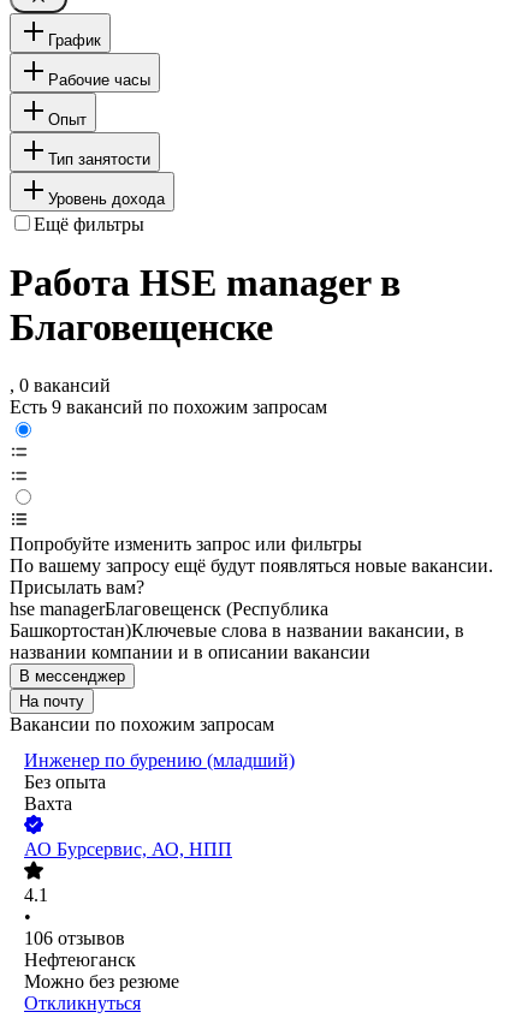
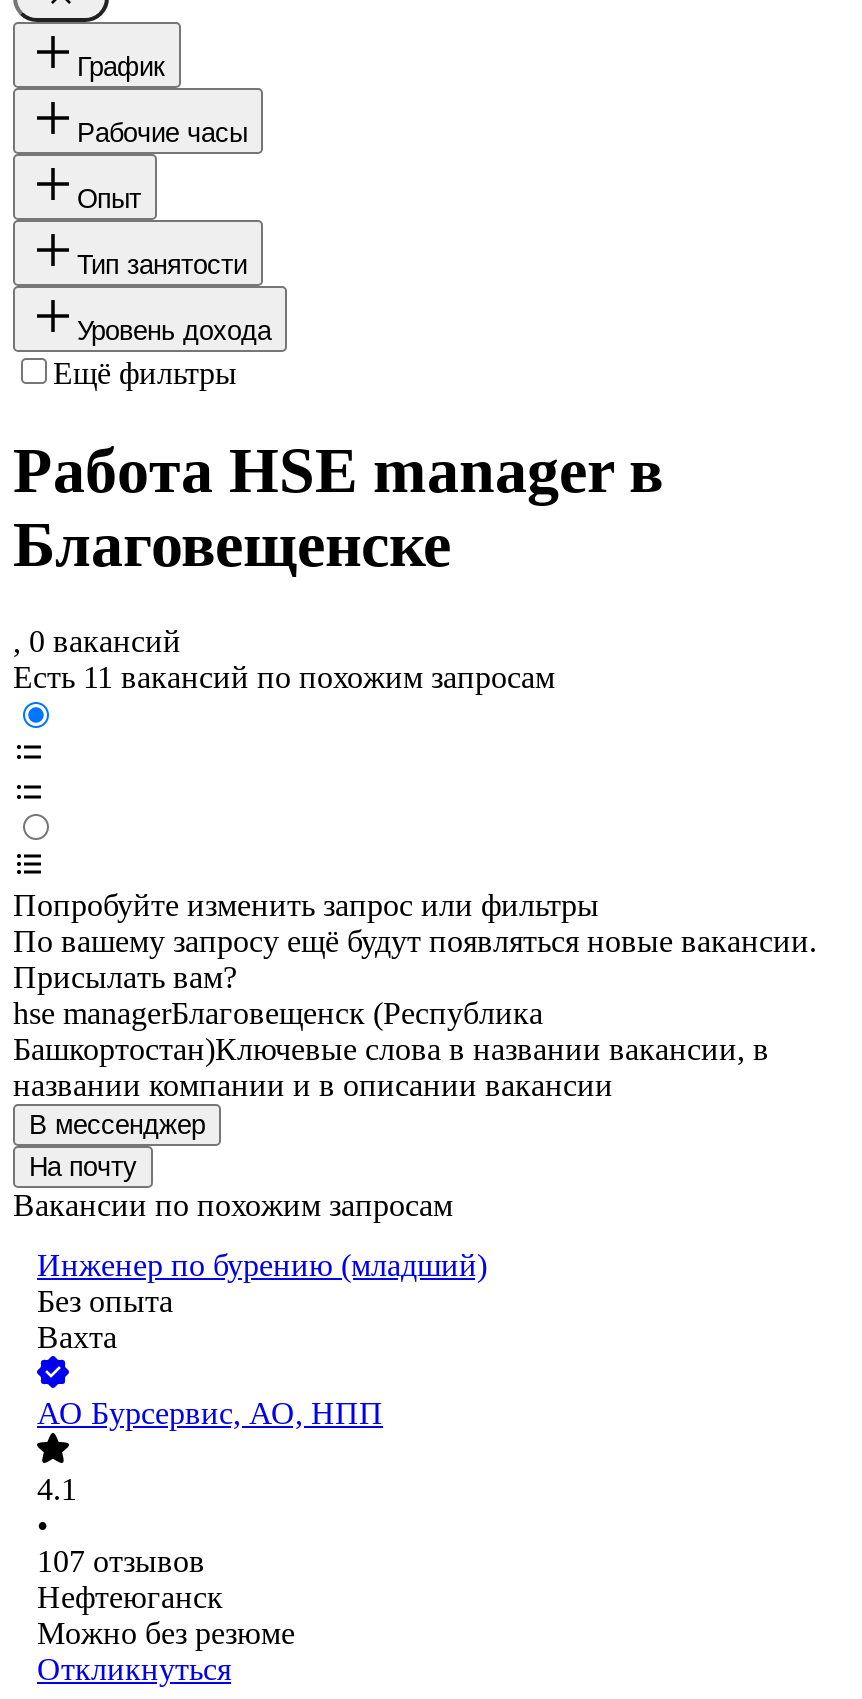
- Есть 9 вакансий по похожим запросам
+ Есть 11 вакансий по похожим запросам

- 106 отзывов
+ 107 отзывов
